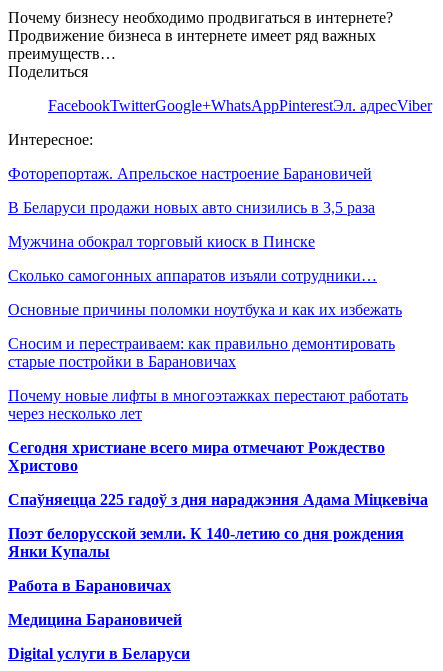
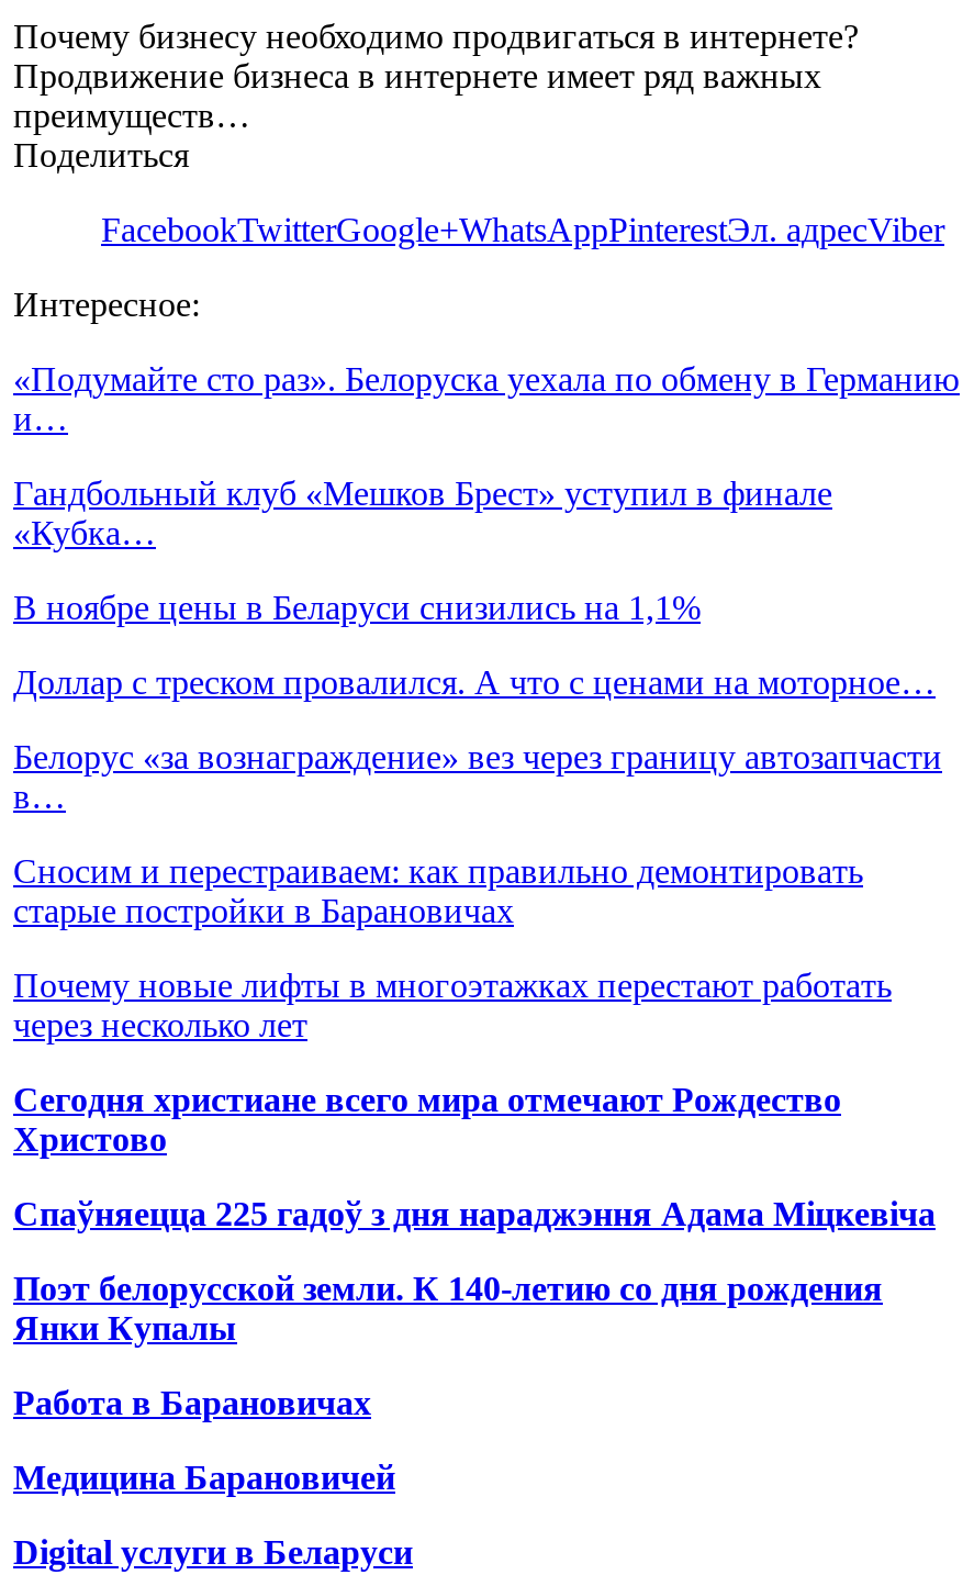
- Фоторепортаж. Апрельское настроение Барановичей
+ «Подумайте сто раз». Белоруска уехала по обмену в Германию
+ и…

- В Беларуси продажи новых авто снизились в 3,5 раза
+ Гандбольный клуб «Мешков Брест» уступил в финале
+ «Кубка…

- Мужчина обокрал торговый киоск в Пинске
+ В ноябре цены в Беларуси снизились на 1,1%

- Сколько самогонных аппаратов изъяли сотрудники…
+ Доллар с треском провалился. А что с ценами на моторное…

- Основные причины поломки ноутбука и как их избежать
+ Белорус «за вознаграждение» вез через границу автозапчасти
+ в…
